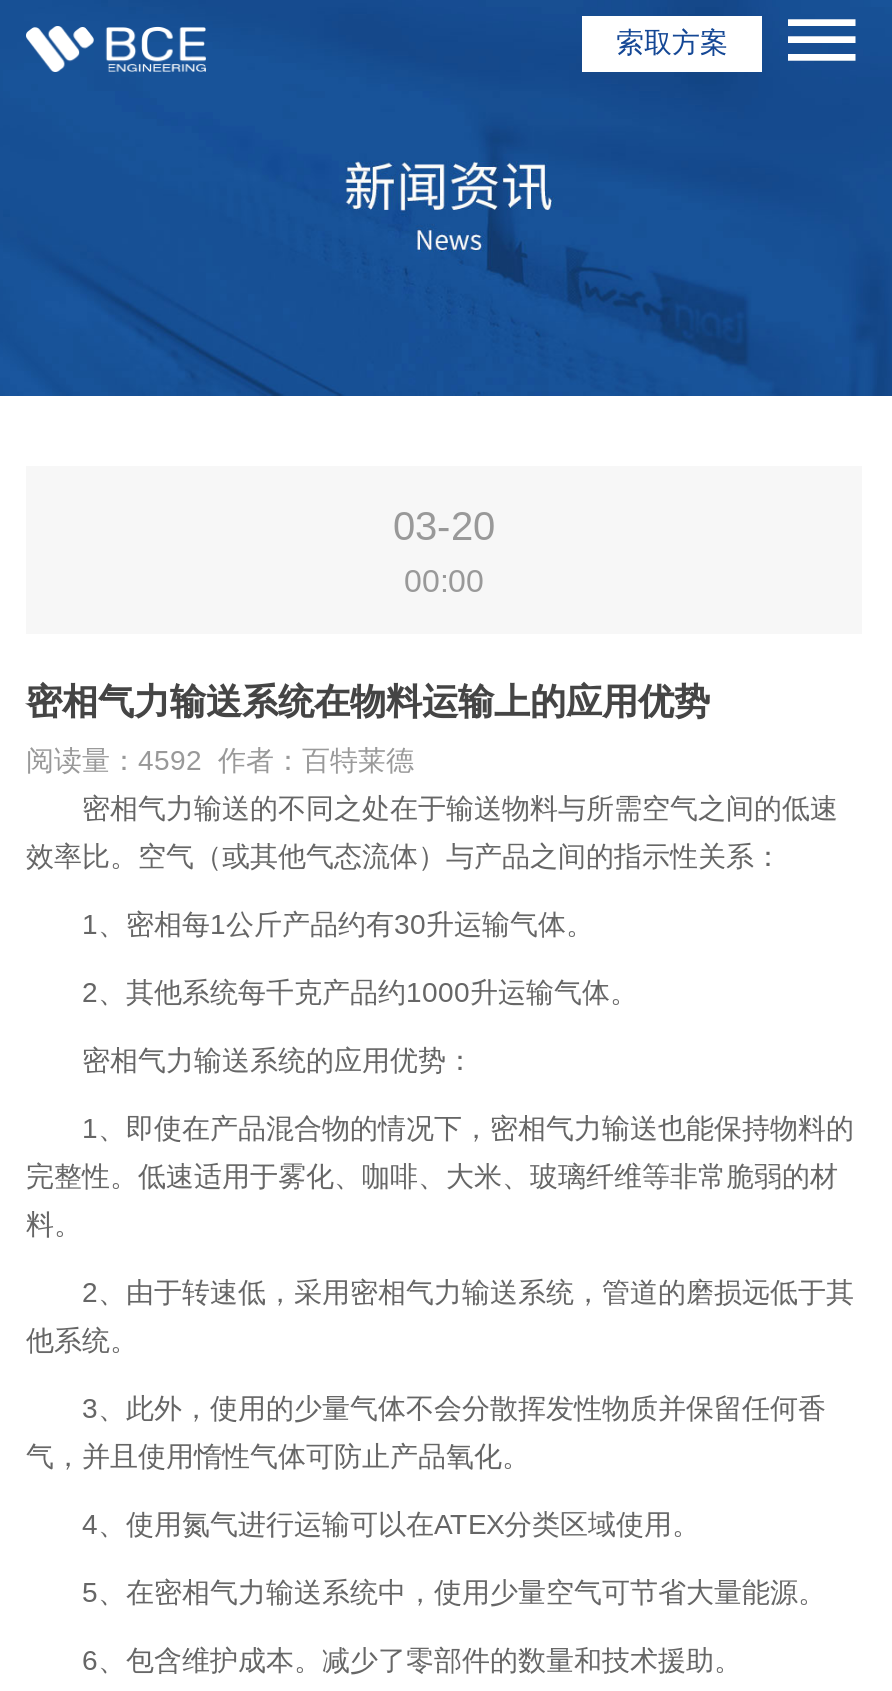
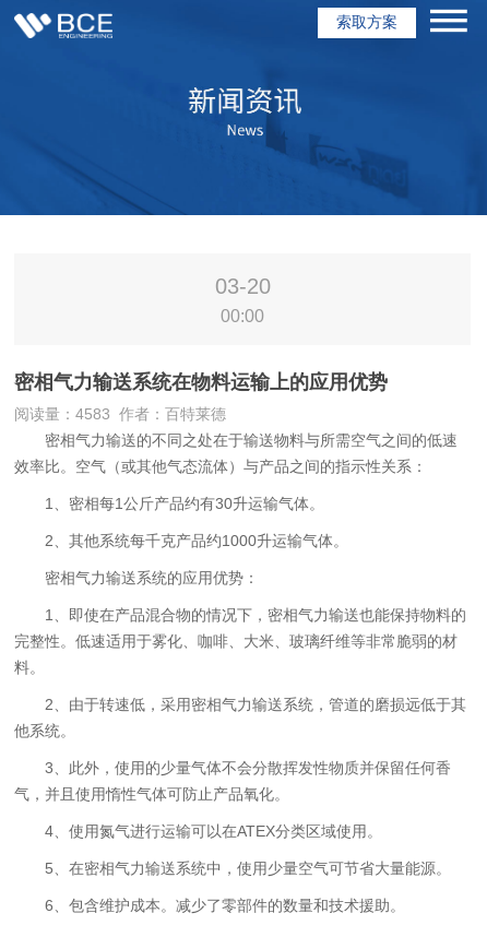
- 阅读量：4592 作者：百特莱德
+ 阅读量：4583 作者：百特莱德
